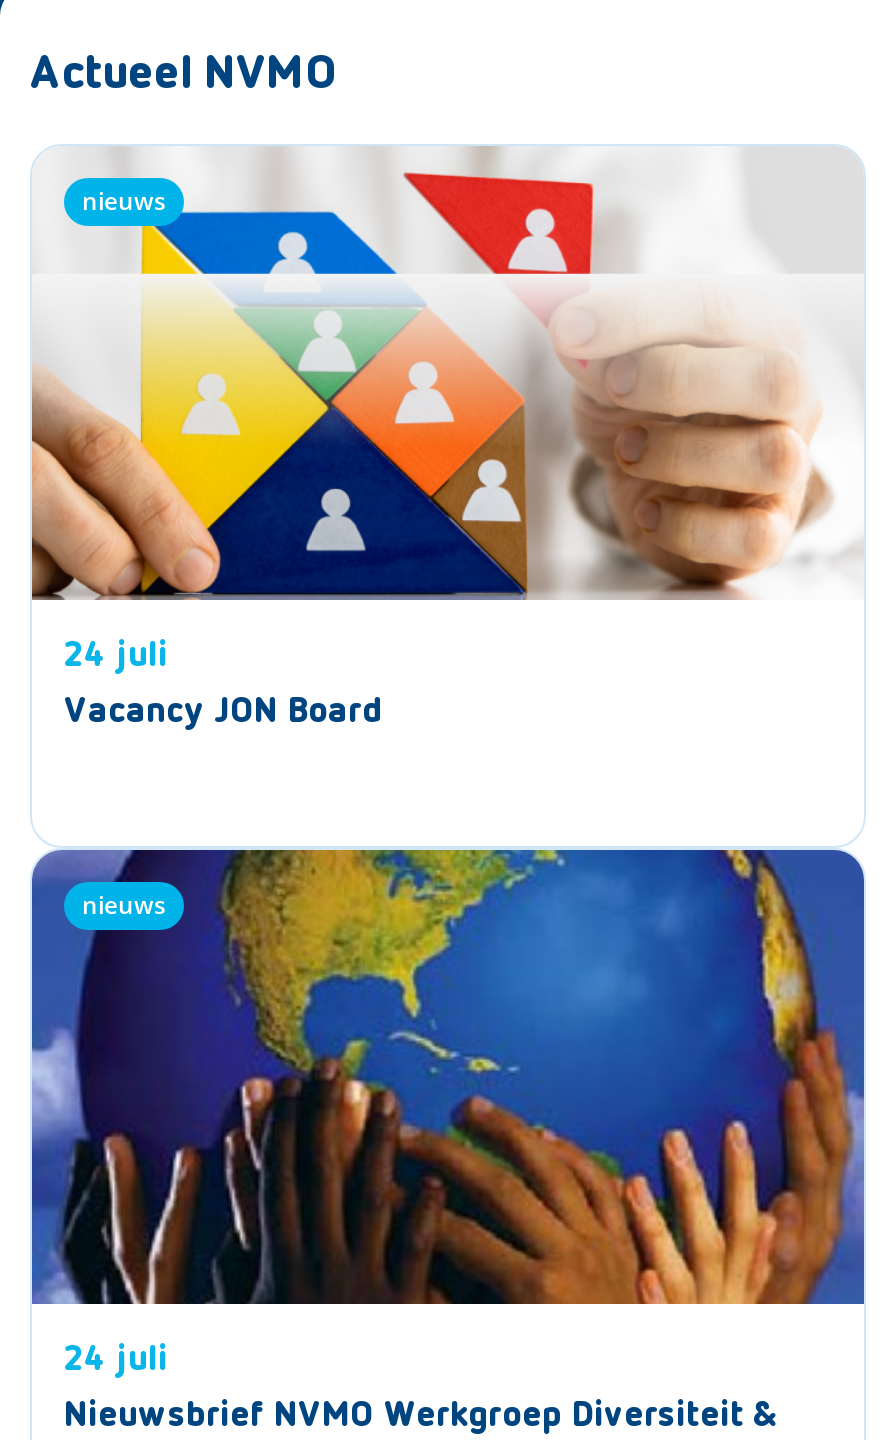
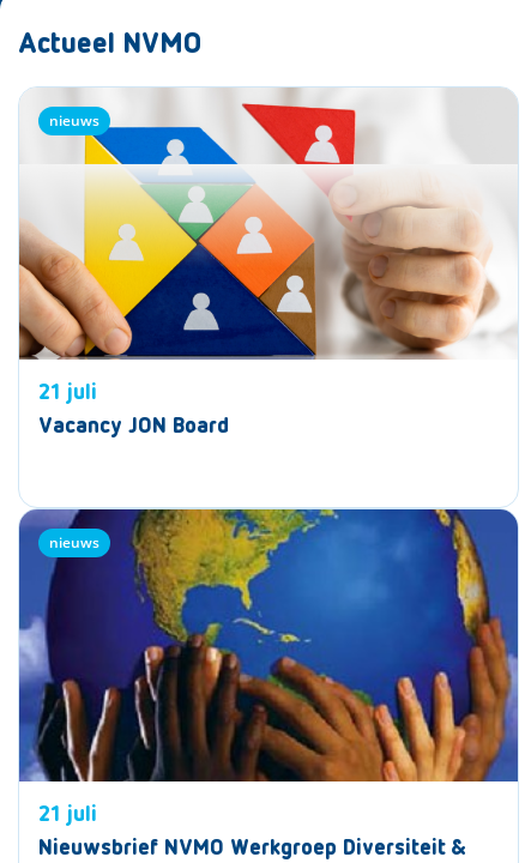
- 24 juli
+ 21 juli

- 24 juli
+ 21 juli
